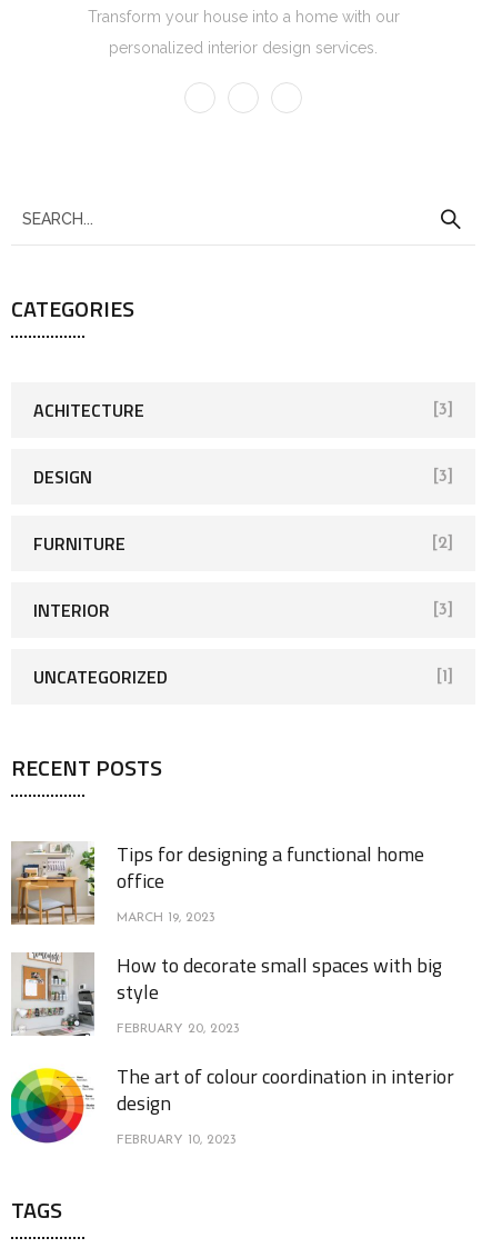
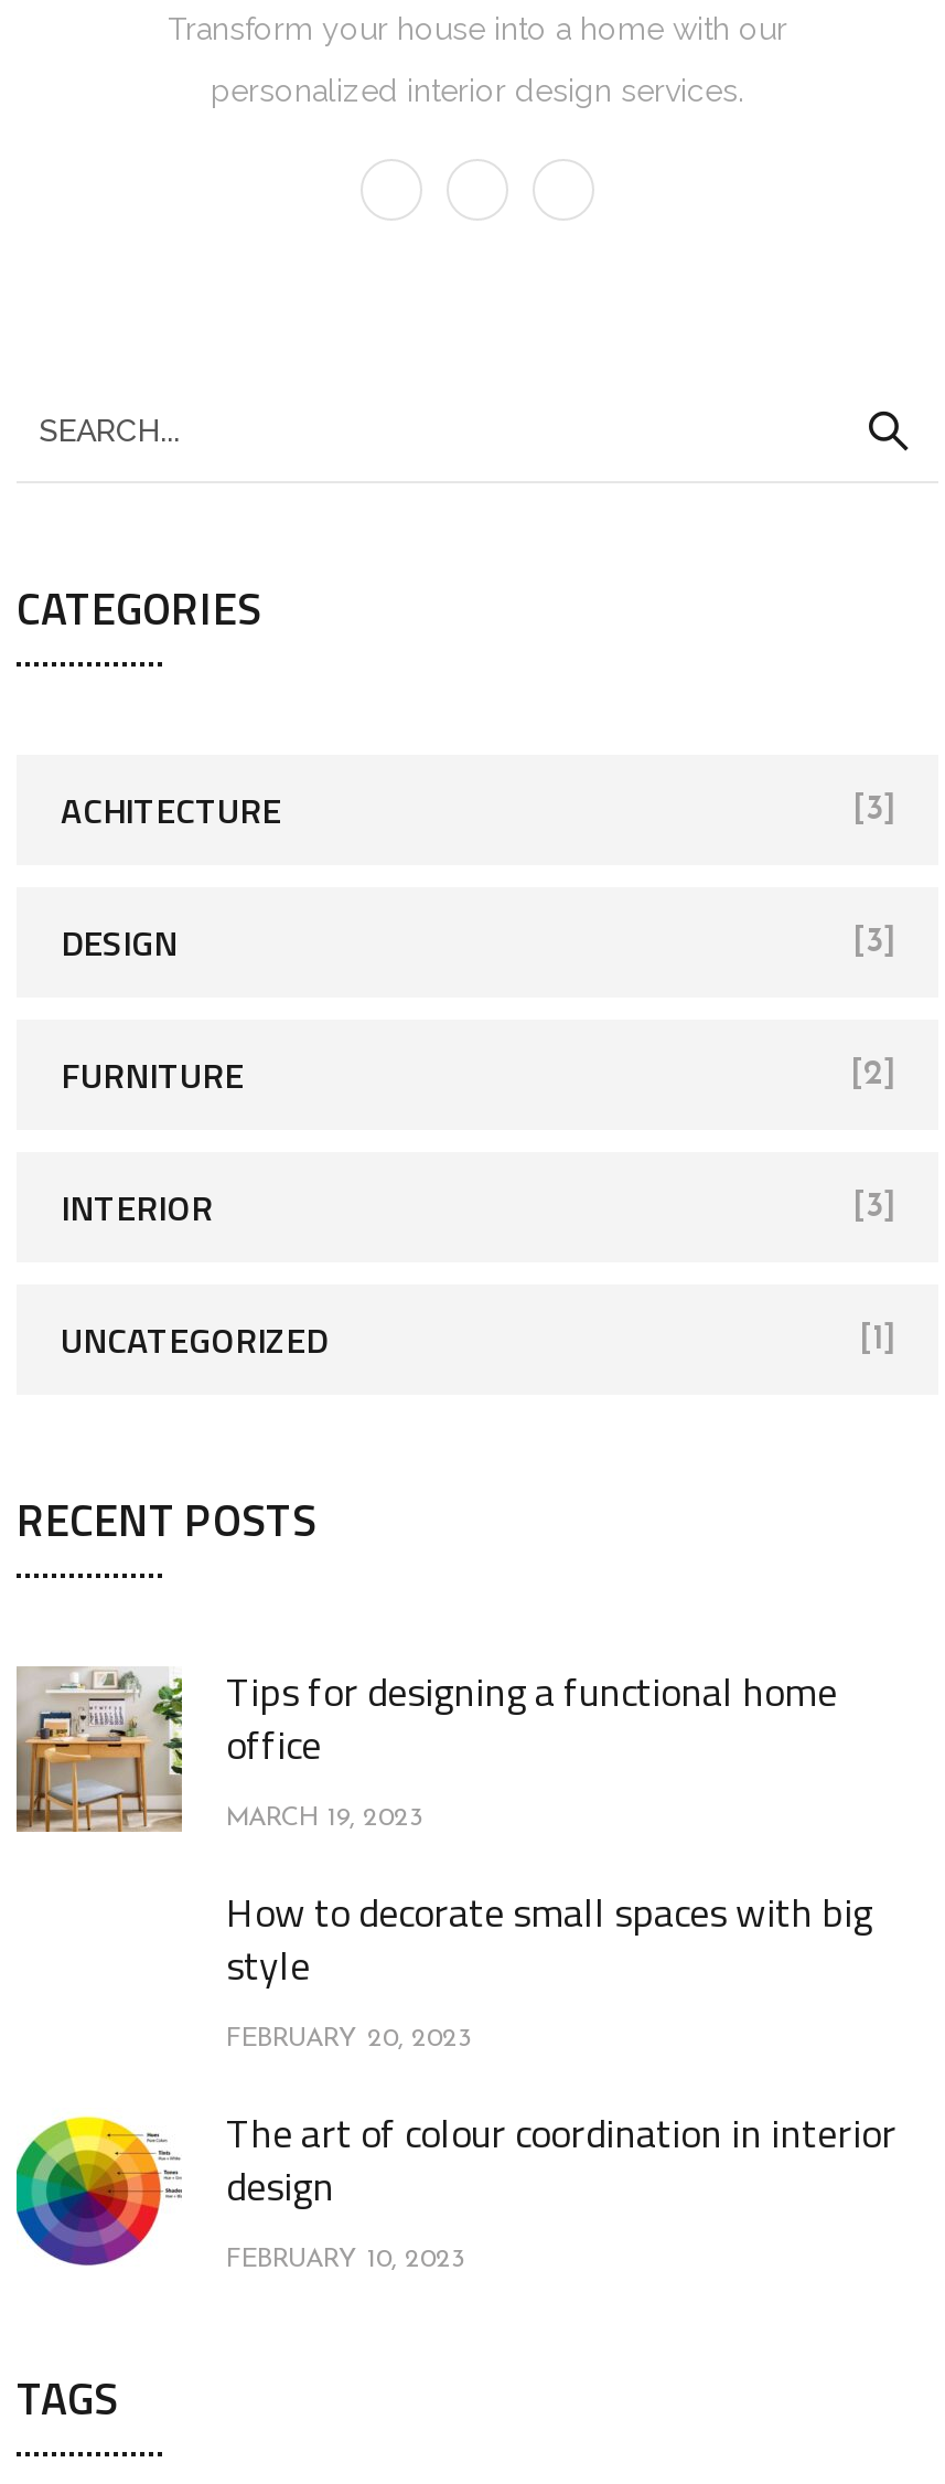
- [image]
